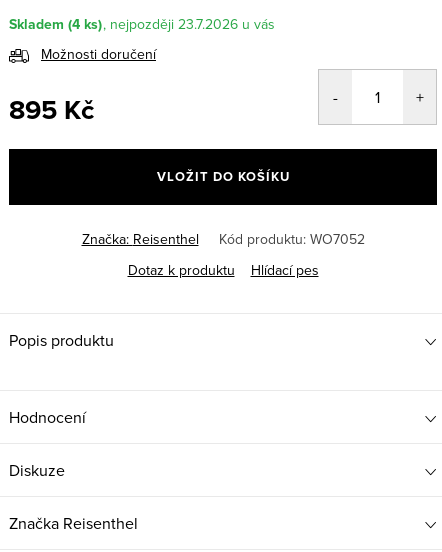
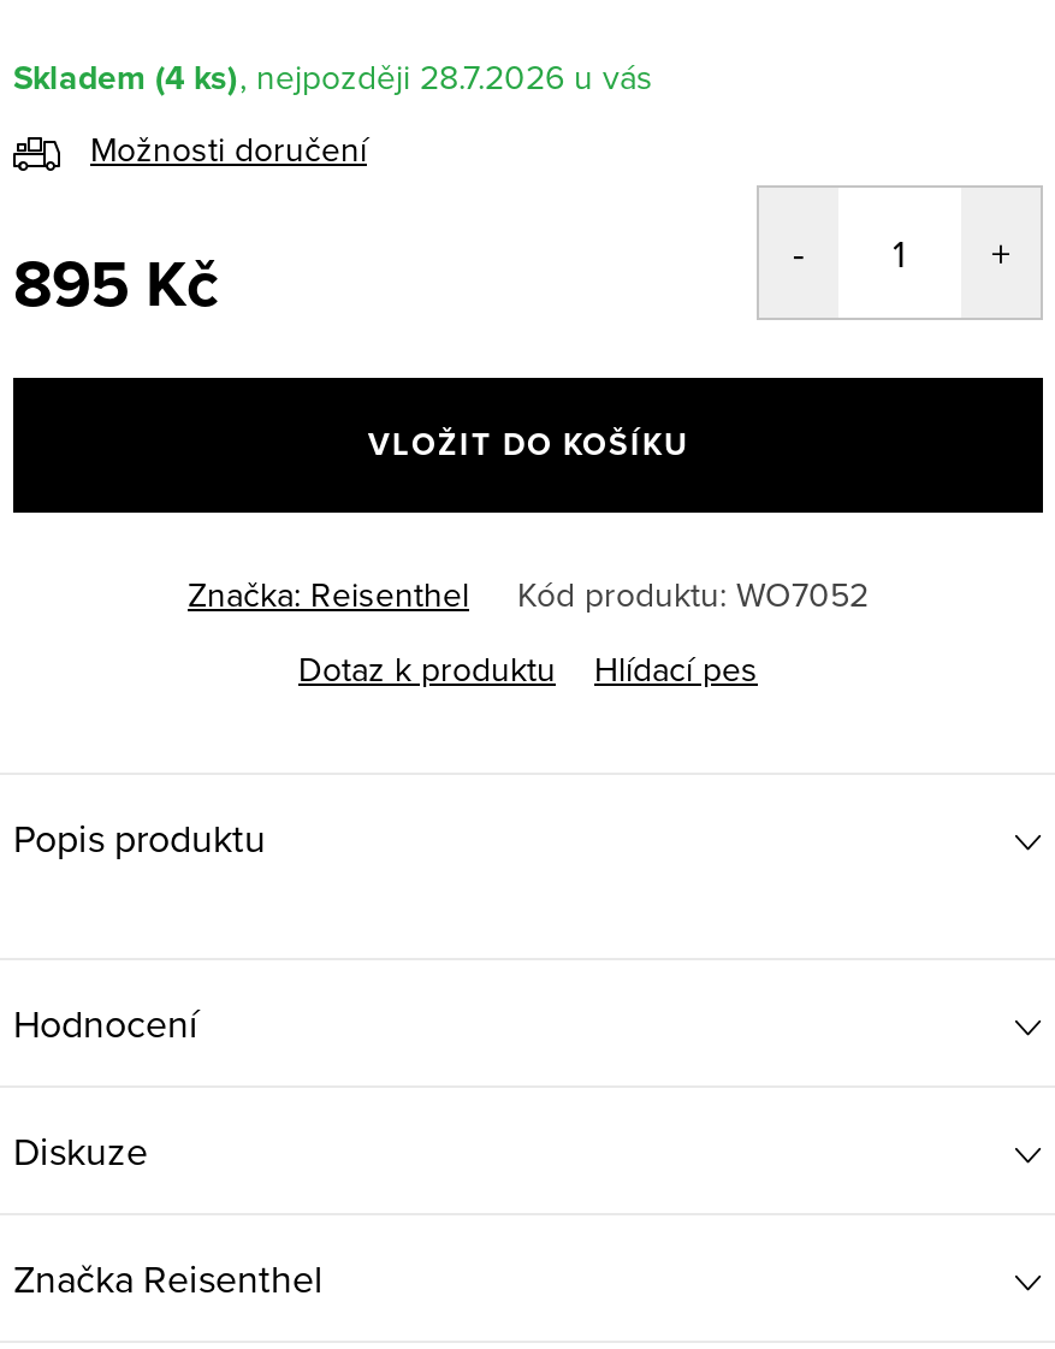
- 23.7.2026
+ 28.7.2026
